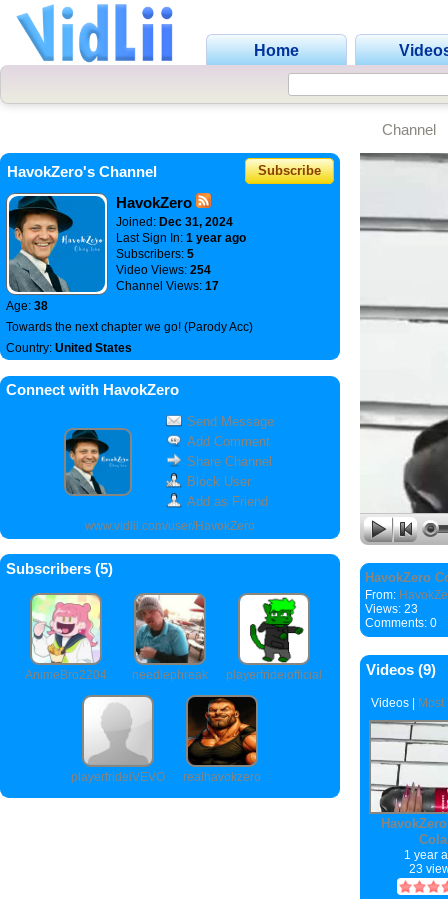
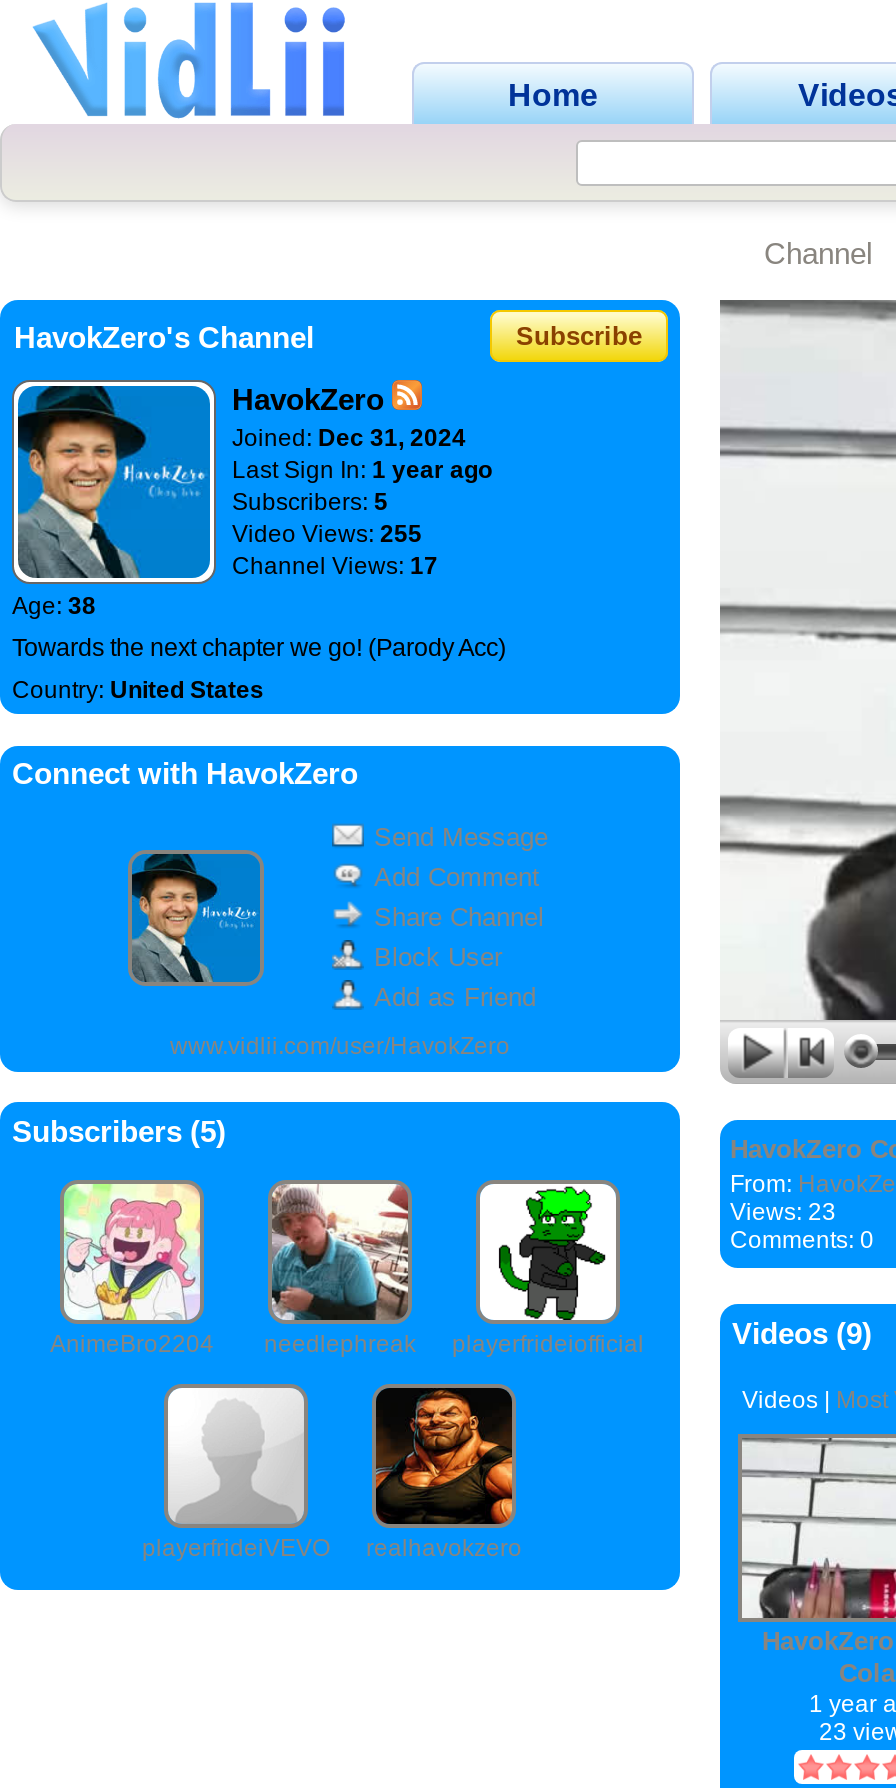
- Video Views: 254
+ Video Views: 255
